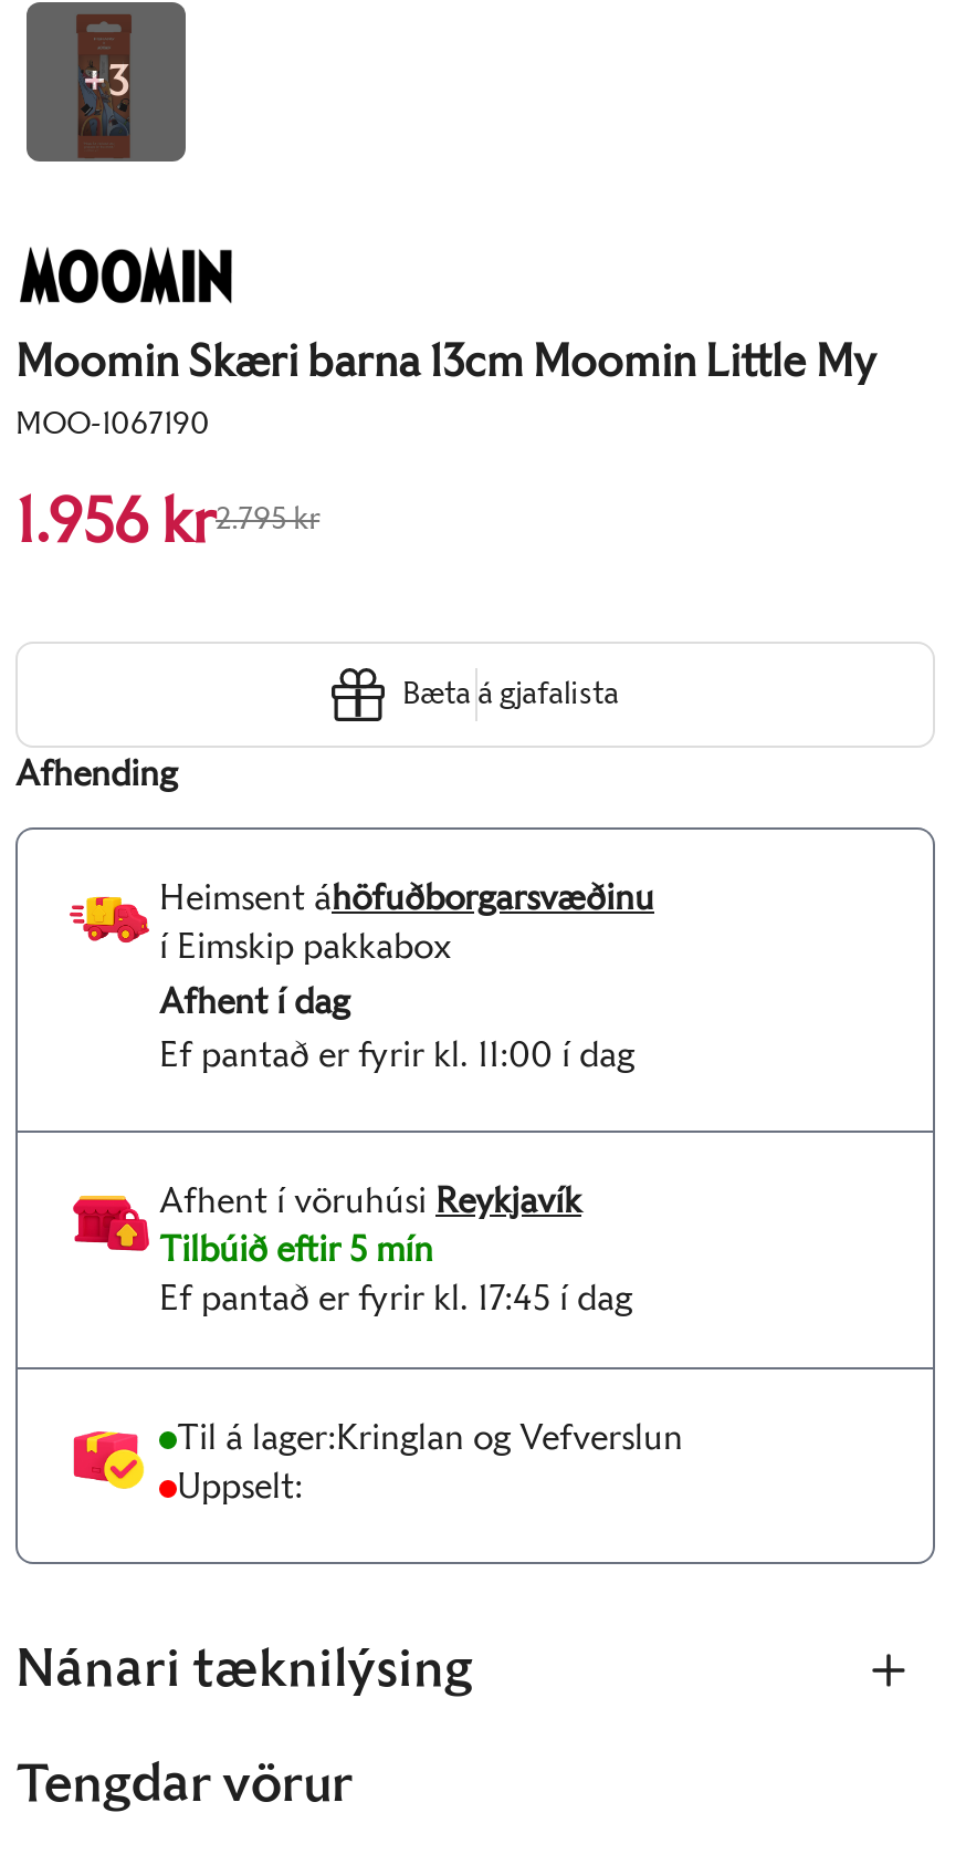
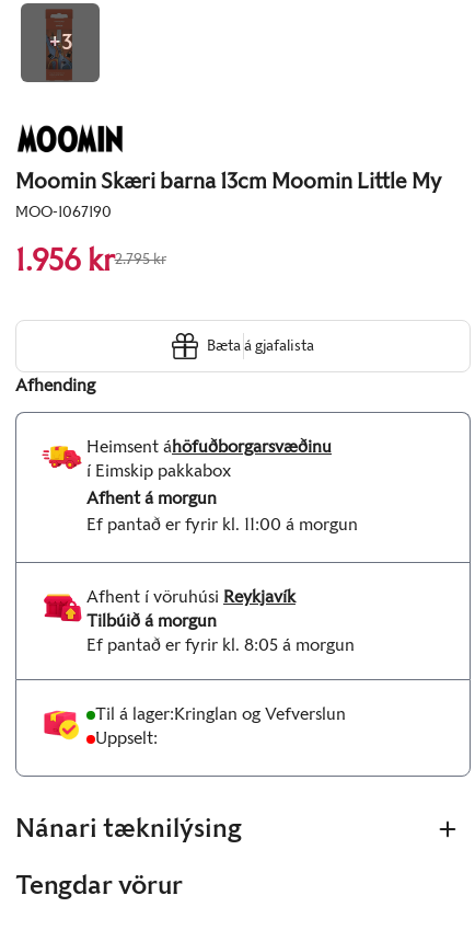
- Afhent í dag
+ Afhent á morgun

- Ef pantað er fyrir kl. 11:00 í dag
+ Ef pantað er fyrir kl. 11:00 á morgun

- Tilbúið eftir 5 mín
- Ef pantað er fyrir kl. 17:45 í dag
+ Tilbúið á morgun
+ Ef pantað er fyrir kl. 8:05 á morgun
